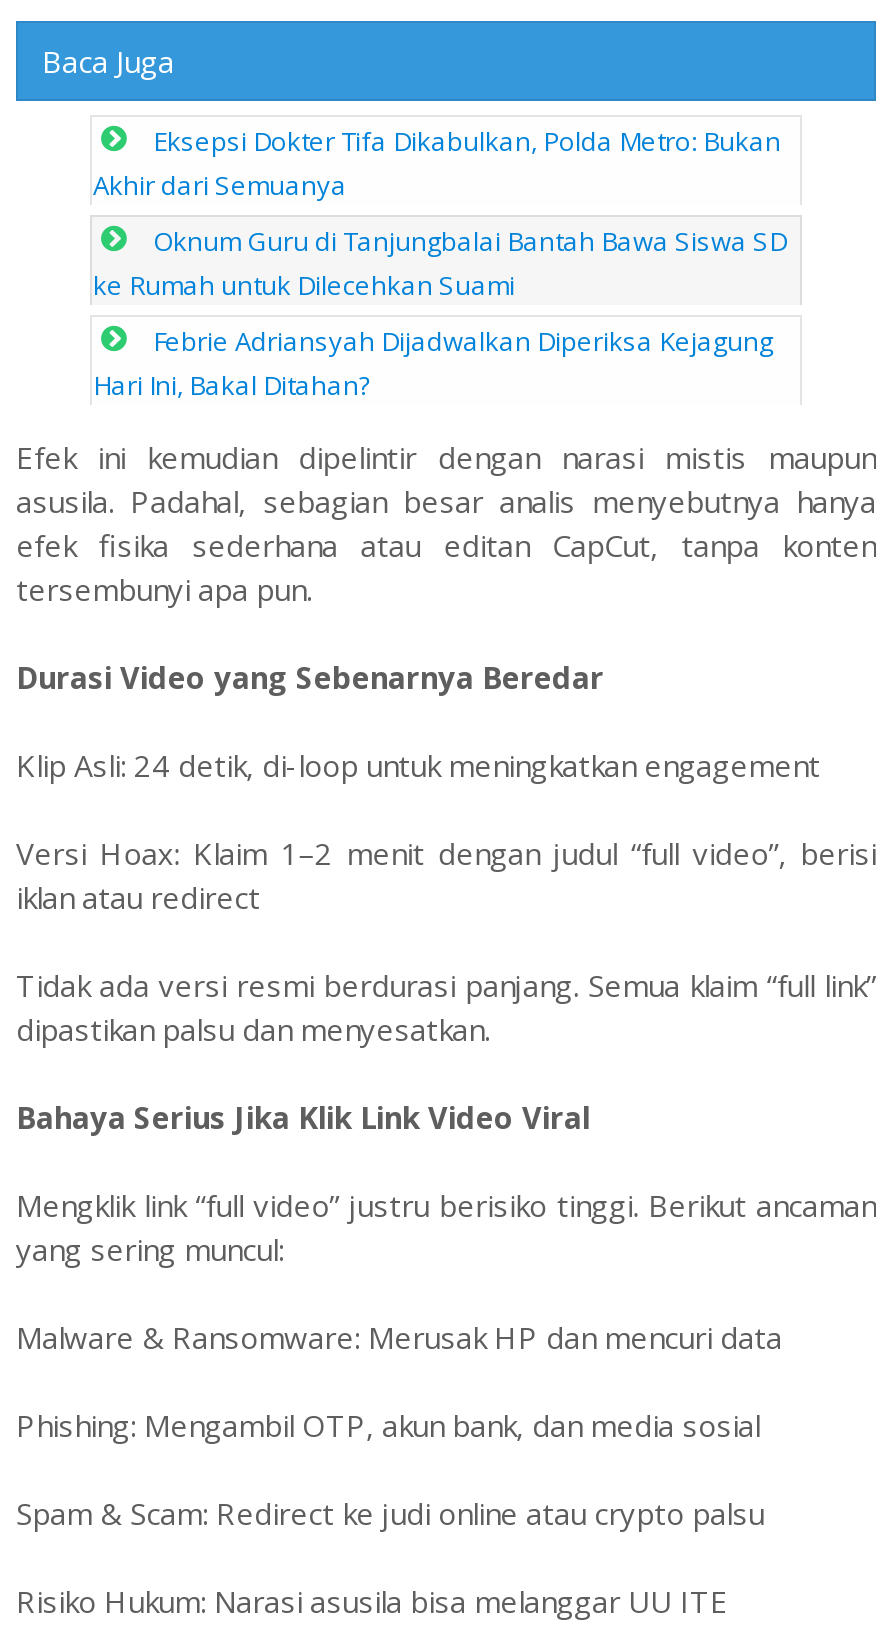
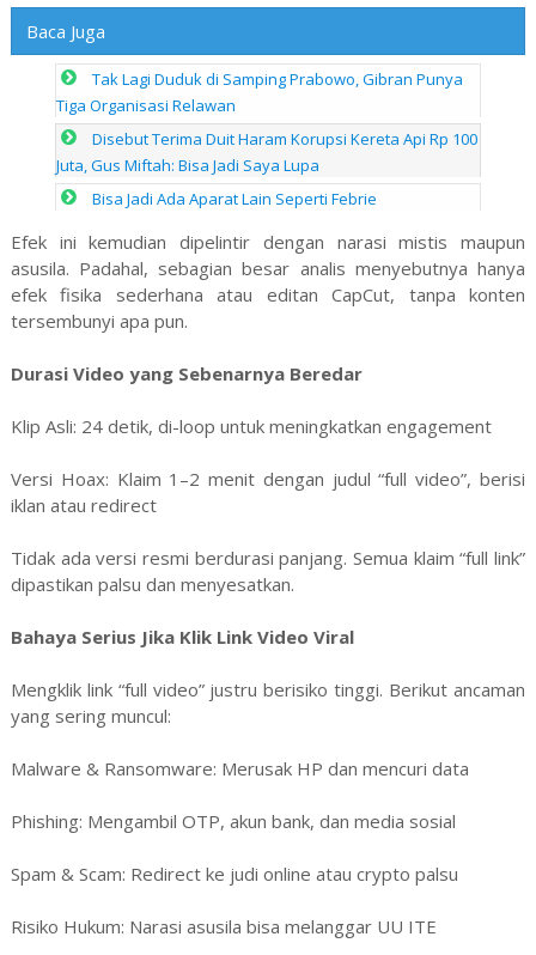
- Eksepsi Dokter Tifa Dikabulkan, Polda Metro: Bukan
- Akhir dari Semuanya
+ Tak Lagi Duduk di Samping Prabowo, Gibran Punya
+ Tiga Organisasi Relawan

- Oknum Guru di Tanjungbalai Bantah Bawa Siswa SD
- ke Rumah untuk Dilecehkan Suami
+ Disebut Terima Duit Haram Korupsi Kereta Api Rp 100
+ Juta, Gus Miftah: Bisa Jadi Saya Lupa

- Febrie Adriansyah Dijadwalkan Diperiksa Kejagung
- Hari Ini, Bakal Ditahan?
+ Bisa Jadi Ada Aparat Lain Seperti Febrie
